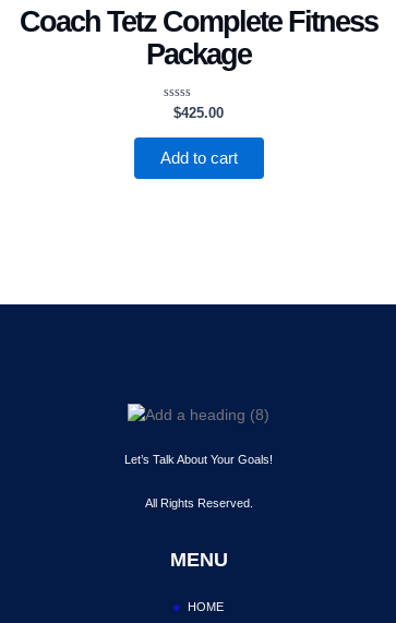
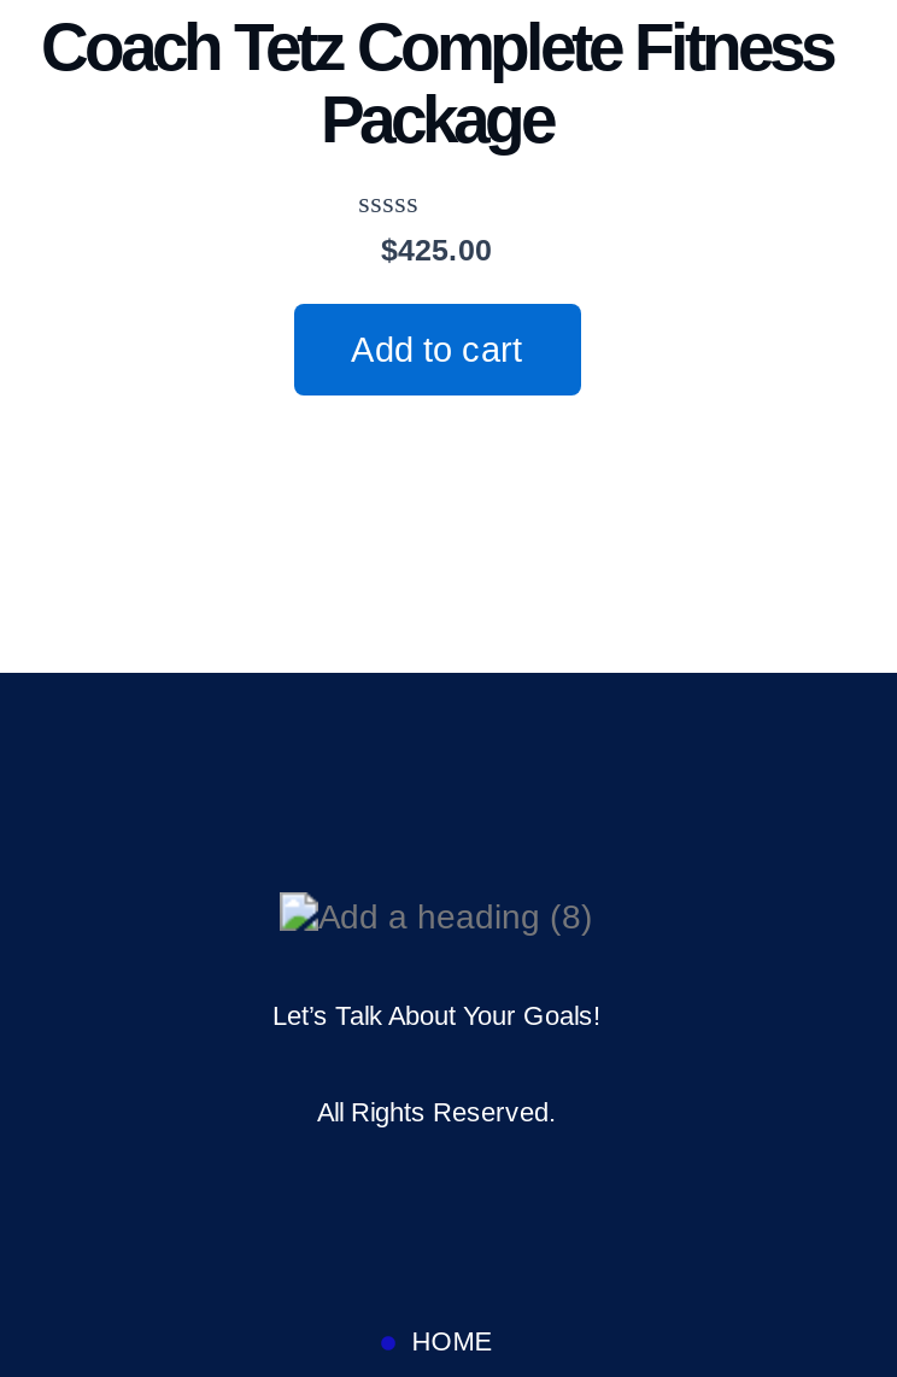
- MENU
